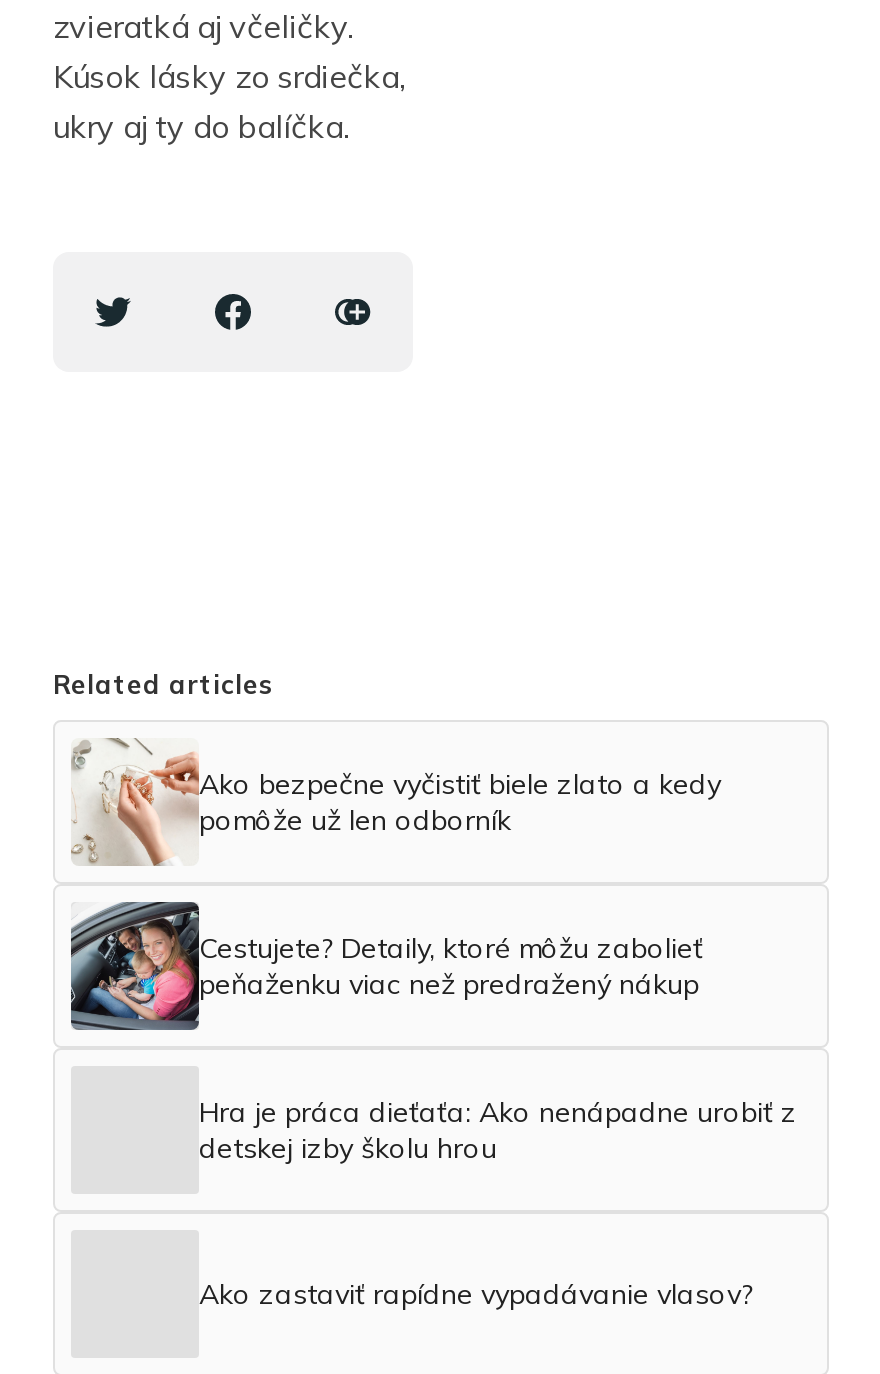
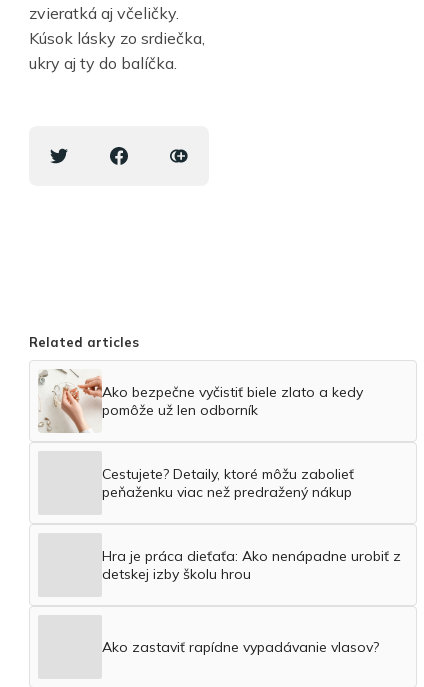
- [image]
